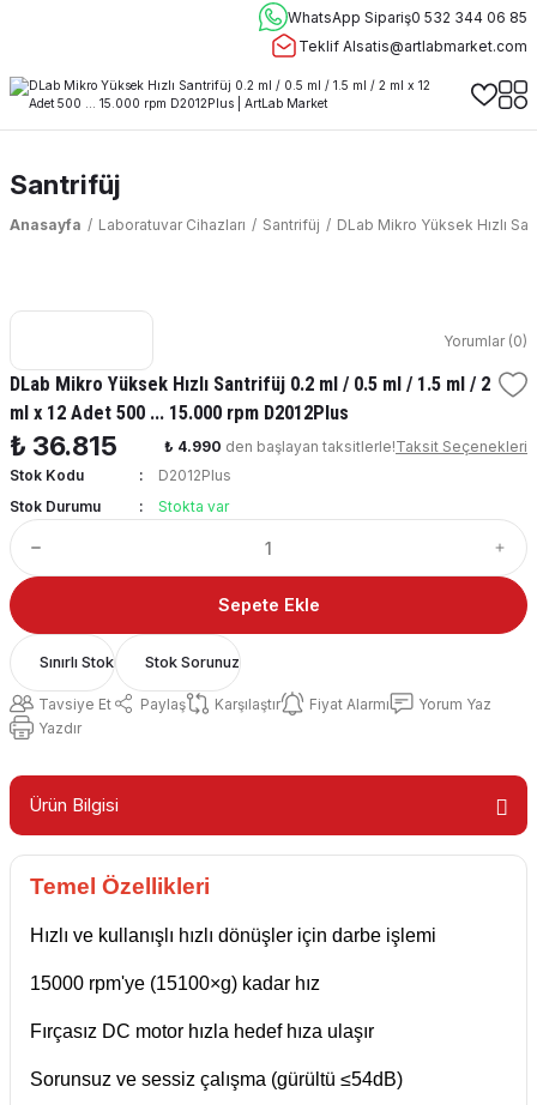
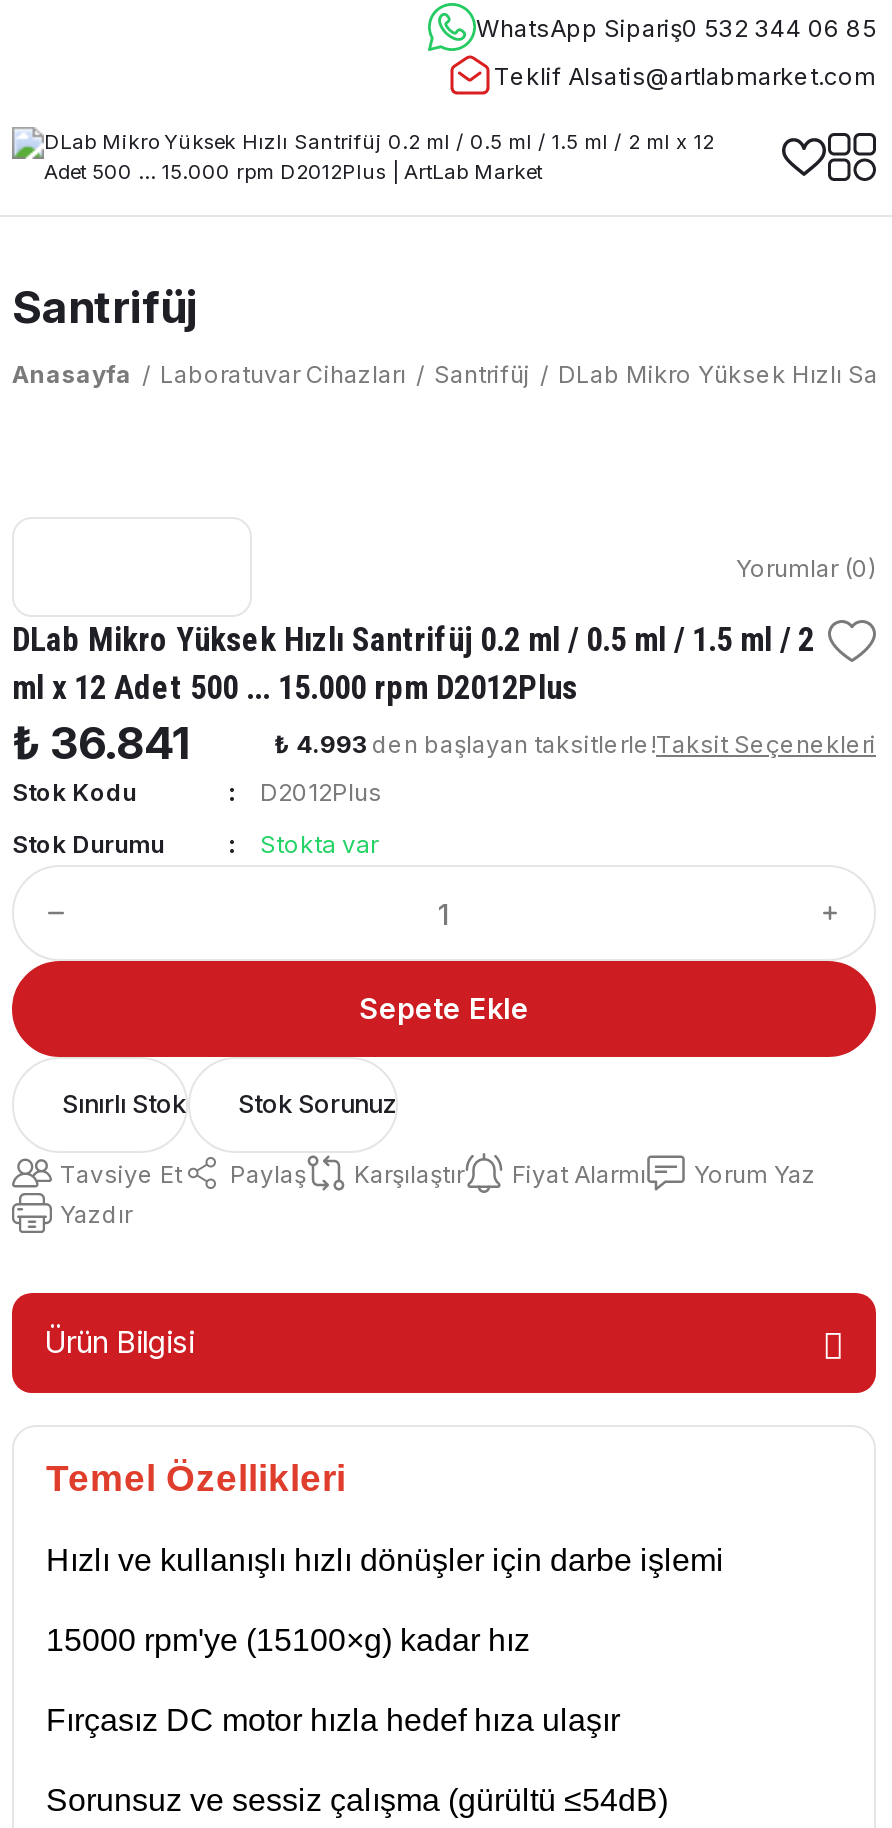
- ₺ 36.815
+ ₺ 36.841

- ₺ 4.990 den başlayan taksitlerle! Taksit Seçenekleri
+ ₺ 4.993 den başlayan taksitlerle! Taksit Seçenekleri
